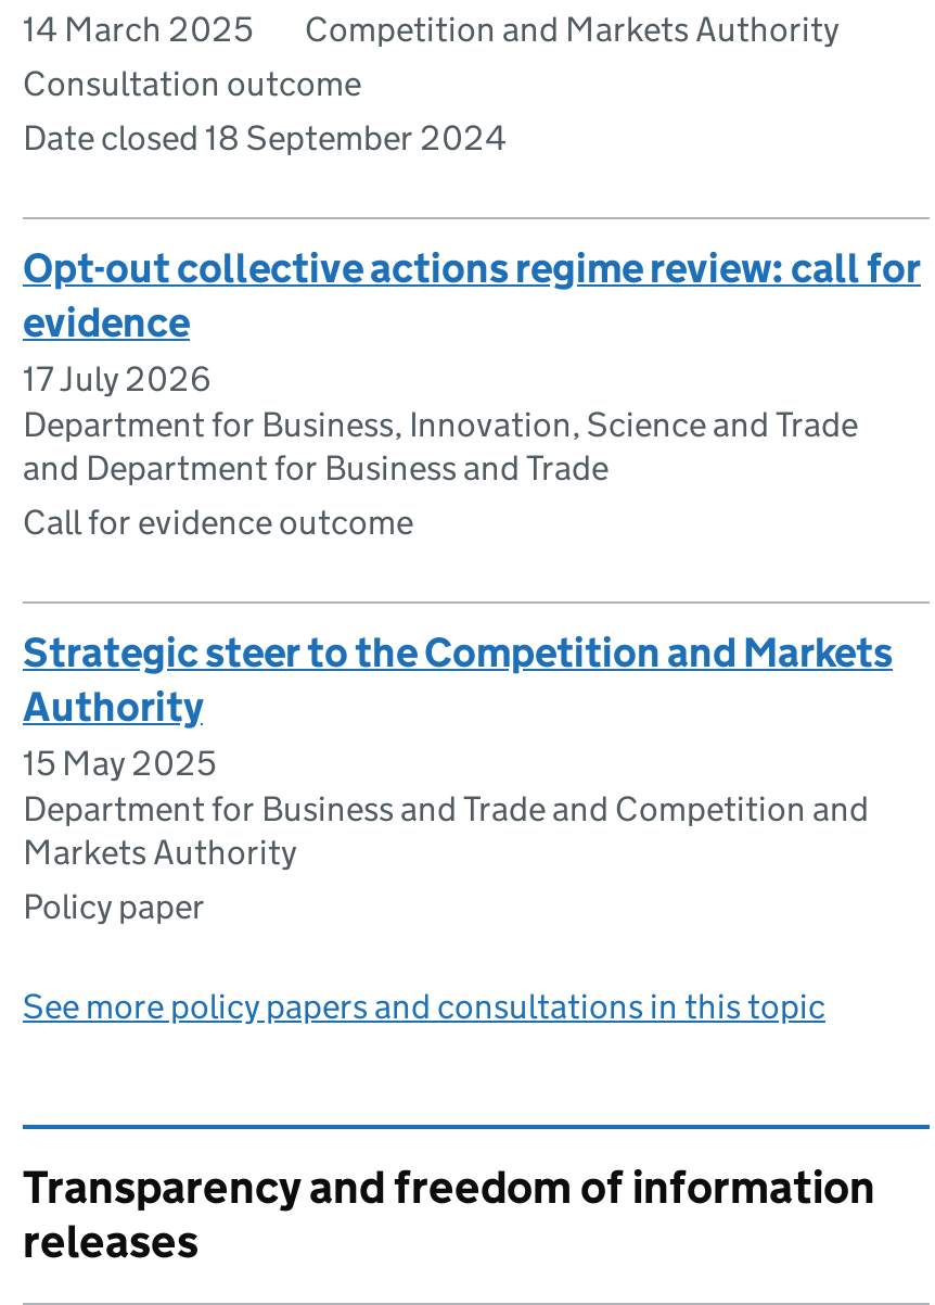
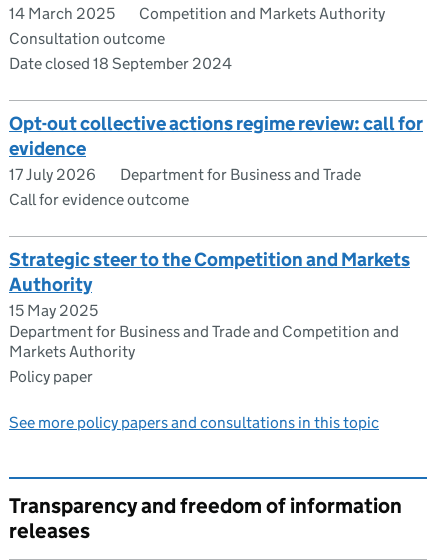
- Department for Business, Innovation, Science and Trade
- and Department for Business and Trade
+ Department for Business and Trade
